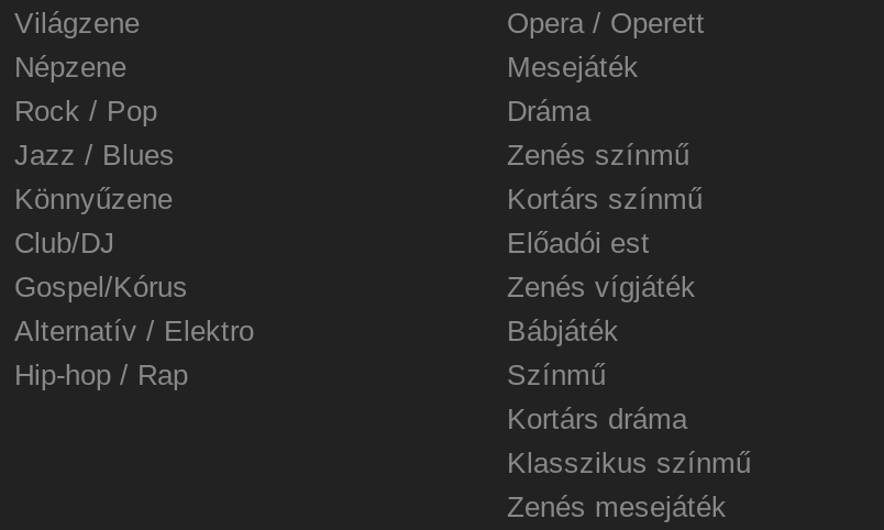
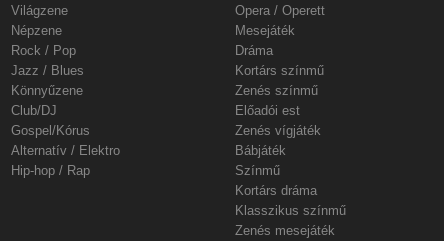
moved down: Zenés színmű

moved up: Kortárs színmű
